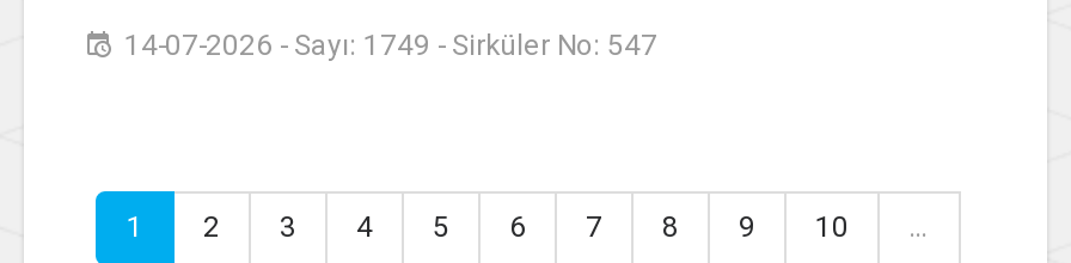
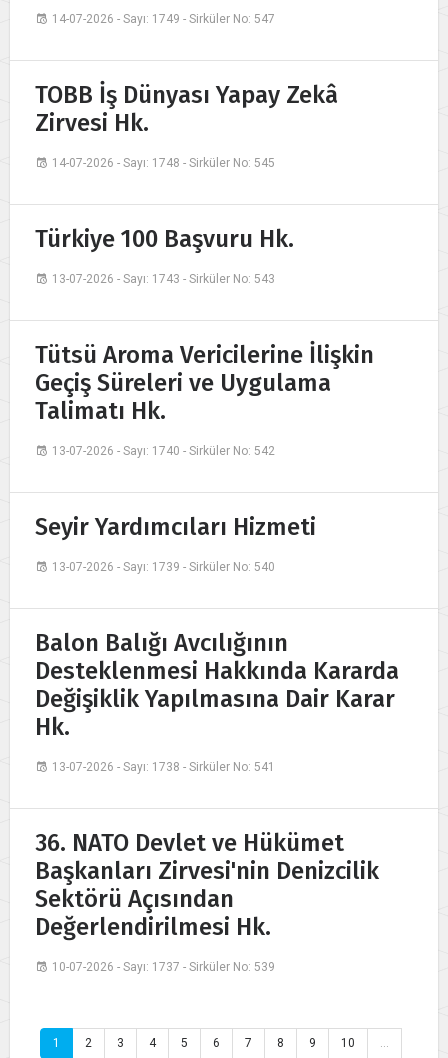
+ TOBB İş Dünyası Yapay Zekâ
+ Zirvesi Hk.
+ 14-07-2026 - Sayı: 1748 - Sirküler No: 545
+ Türkiye 100 Başvuru Hk.
+ 13-07-2026 - Sayı: 1743 - Sirküler No: 543
+ Tütsü Aroma Vericilerine İlişkin
+ Geçiş Süreleri ve Uygulama
+ Talimatı Hk.
+ 13-07-2026 - Sayı: 1740 - Sirküler No: 542
+ Seyir Yardımcıları Hizmeti
+ 13-07-2026 - Sayı: 1739 - Sirküler No: 540
+ Balon Balığı Avcılığının
+ Desteklenmesi Hakkında Kararda
+ Değişiklik Yapılmasına Dair Karar
+ Hk.
+ 13-07-2026 - Sayı: 1738 - Sirküler No: 541
+ 36. NATO Devlet ve Hükümet
+ Başkanları Zirvesi'nin Denizcilik
+ Sektörü Açısından
+ Değerlendirilmesi Hk.
+ 10-07-2026 - Sayı: 1737 - Sirküler No: 539
